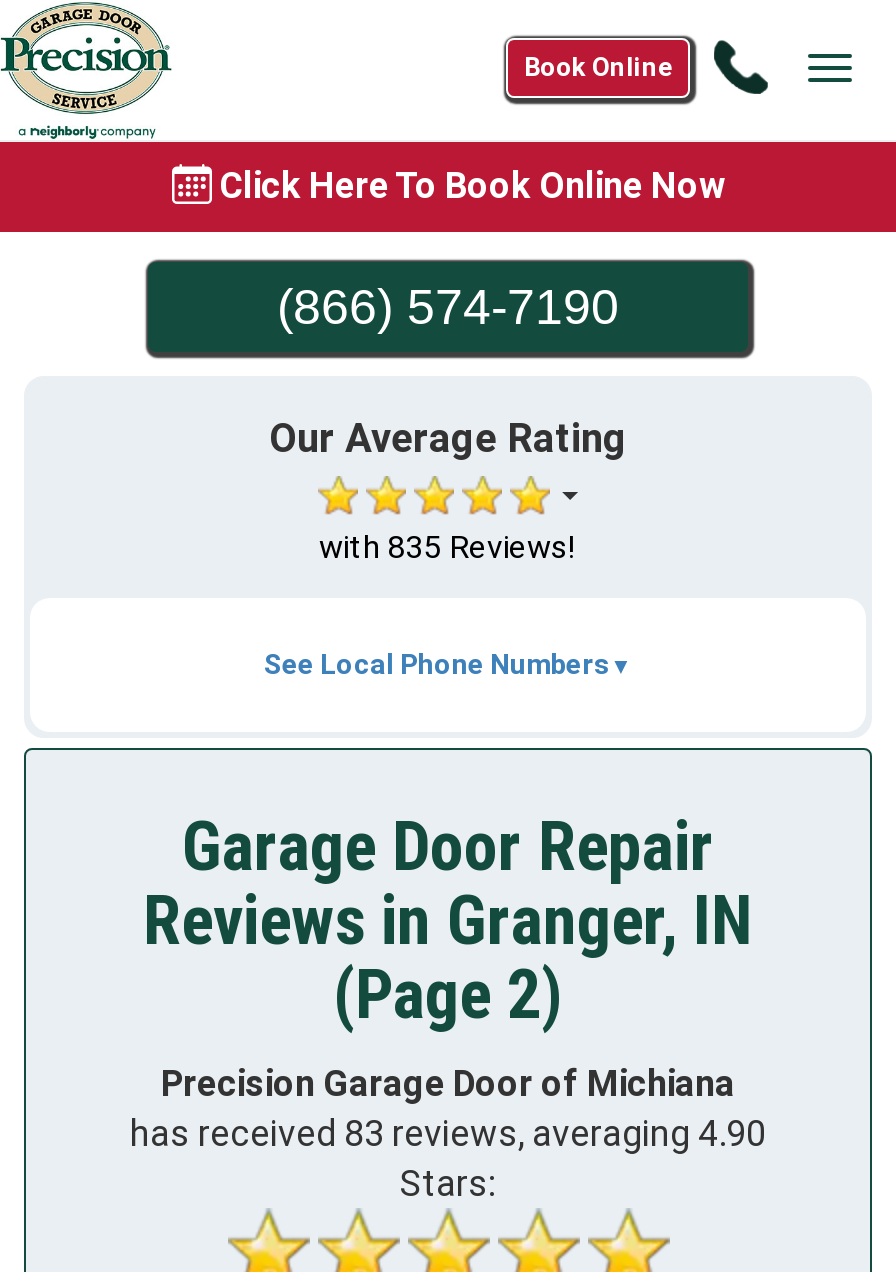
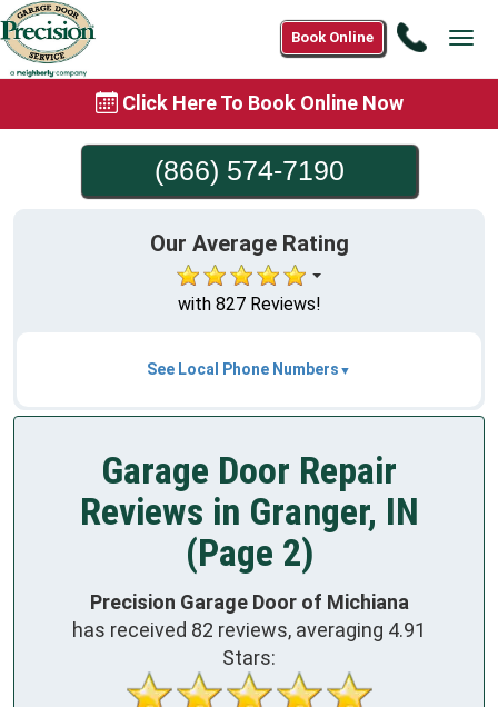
- with 835 Reviews!
+ with 827 Reviews!

- has received 83 reviews, averaging 4.90
+ has received 82 reviews, averaging 4.91
